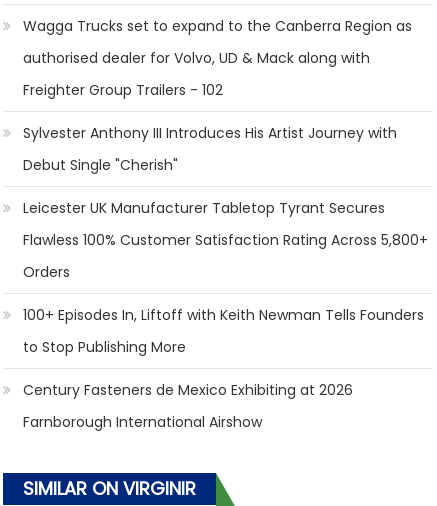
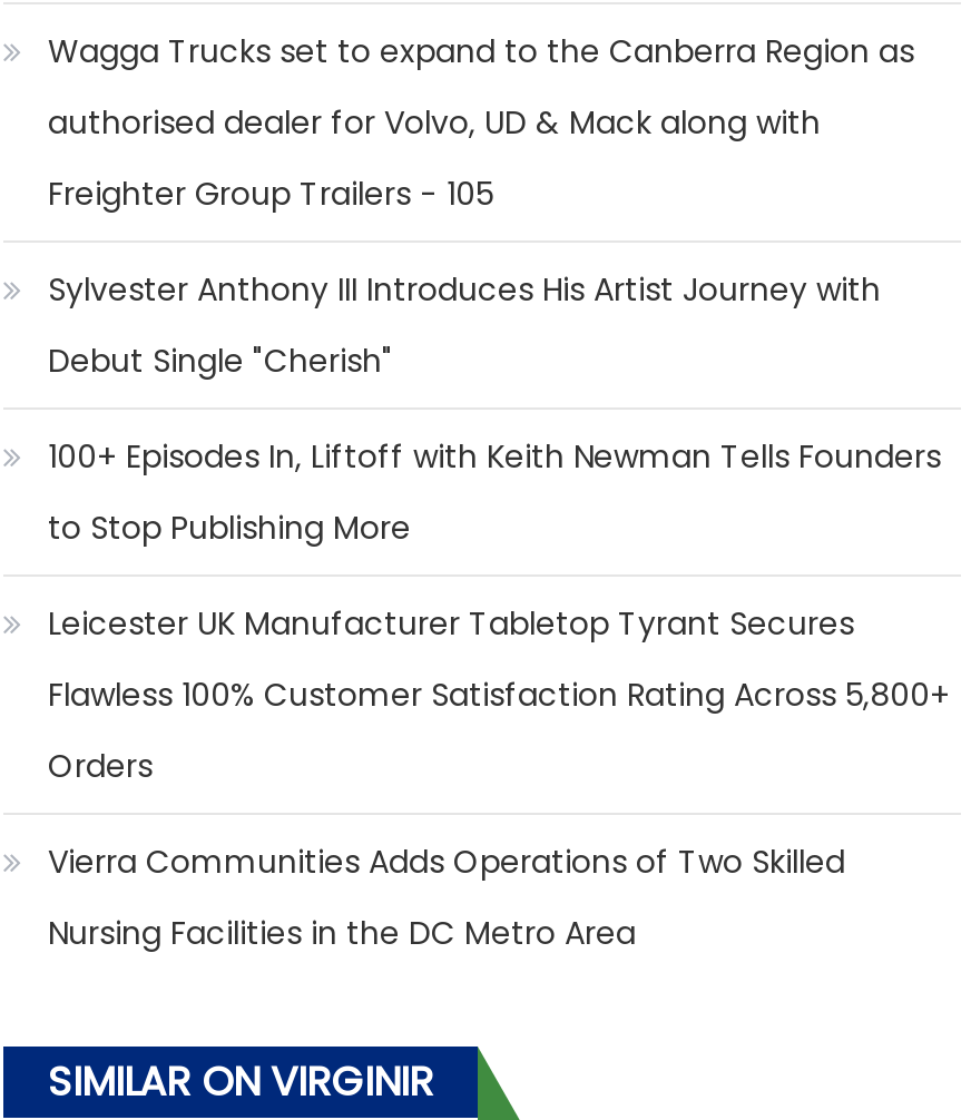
- Freighter Group Trailers - 102
+ Freighter Group Trailers - 105

moved down: Leicester UK Manufacturer Tabletop Tyrant Secures | Flawless 100% Customer Satisfaction Rating Across 5,800+ | Orders

moved up: 100+ Episodes In, Liftoff with Keith Newman Tells Founders | to Stop Publishing More

- Century Fasteners de Mexico Exhibiting at 2026
- Farnborough International Airshow
+ Vierra Communities Adds Operations of Two Skilled
+ Nursing Facilities in the DC Metro Area
